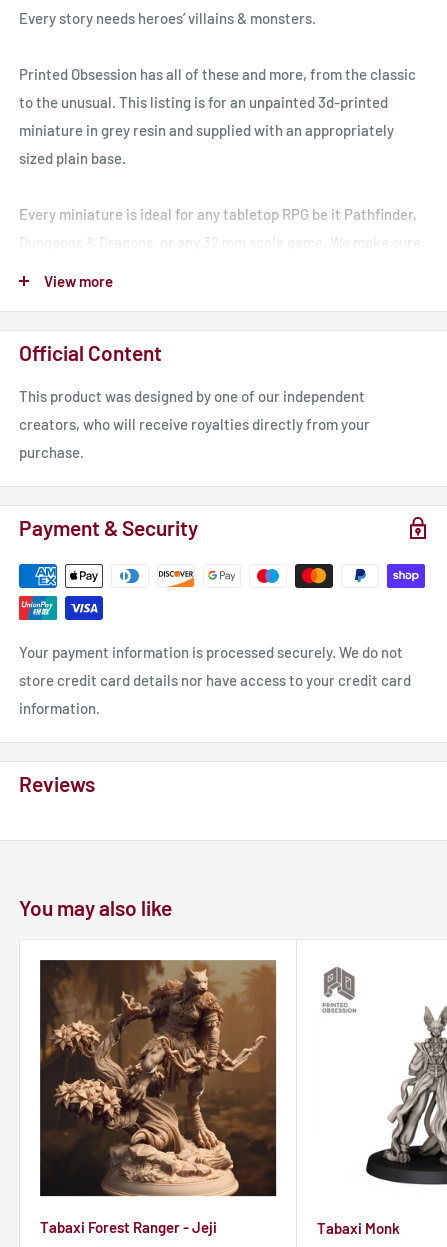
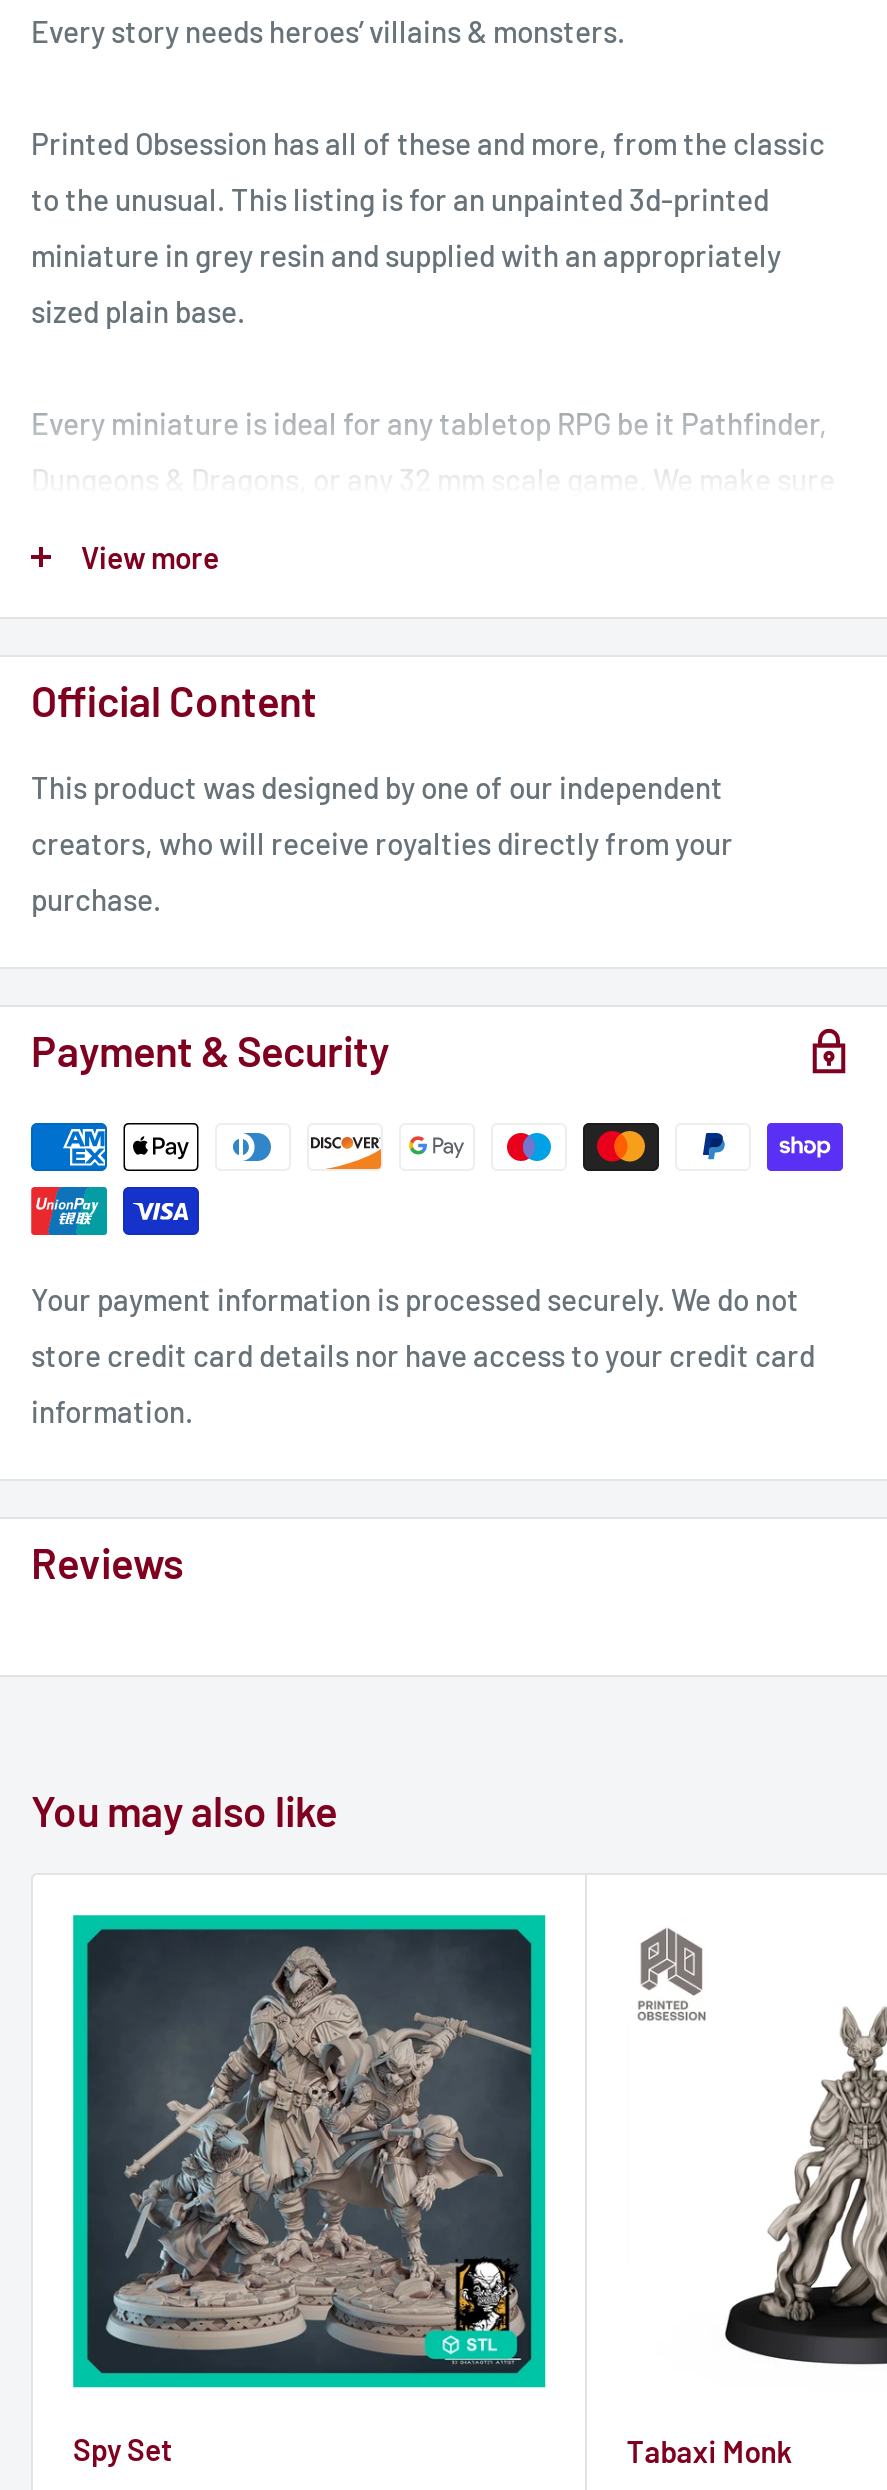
- [image]
- Tabaxi Forest Ranger - Jeji
+ [image]
+ Spy Set
